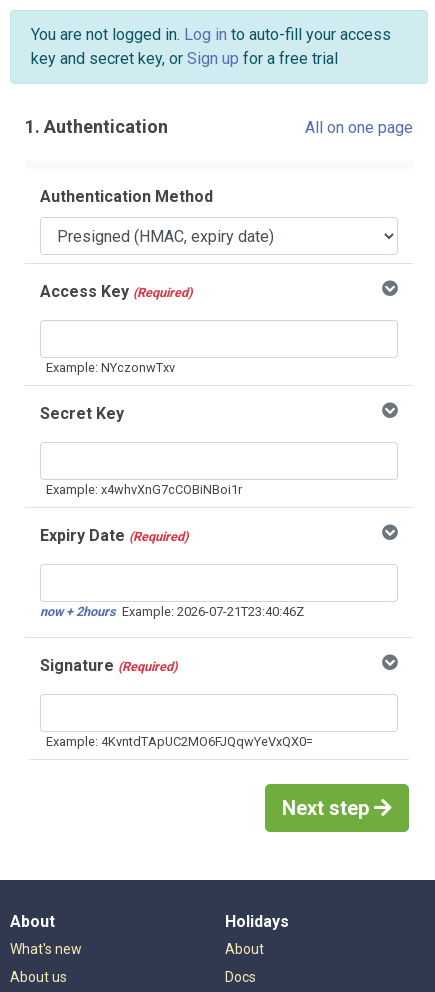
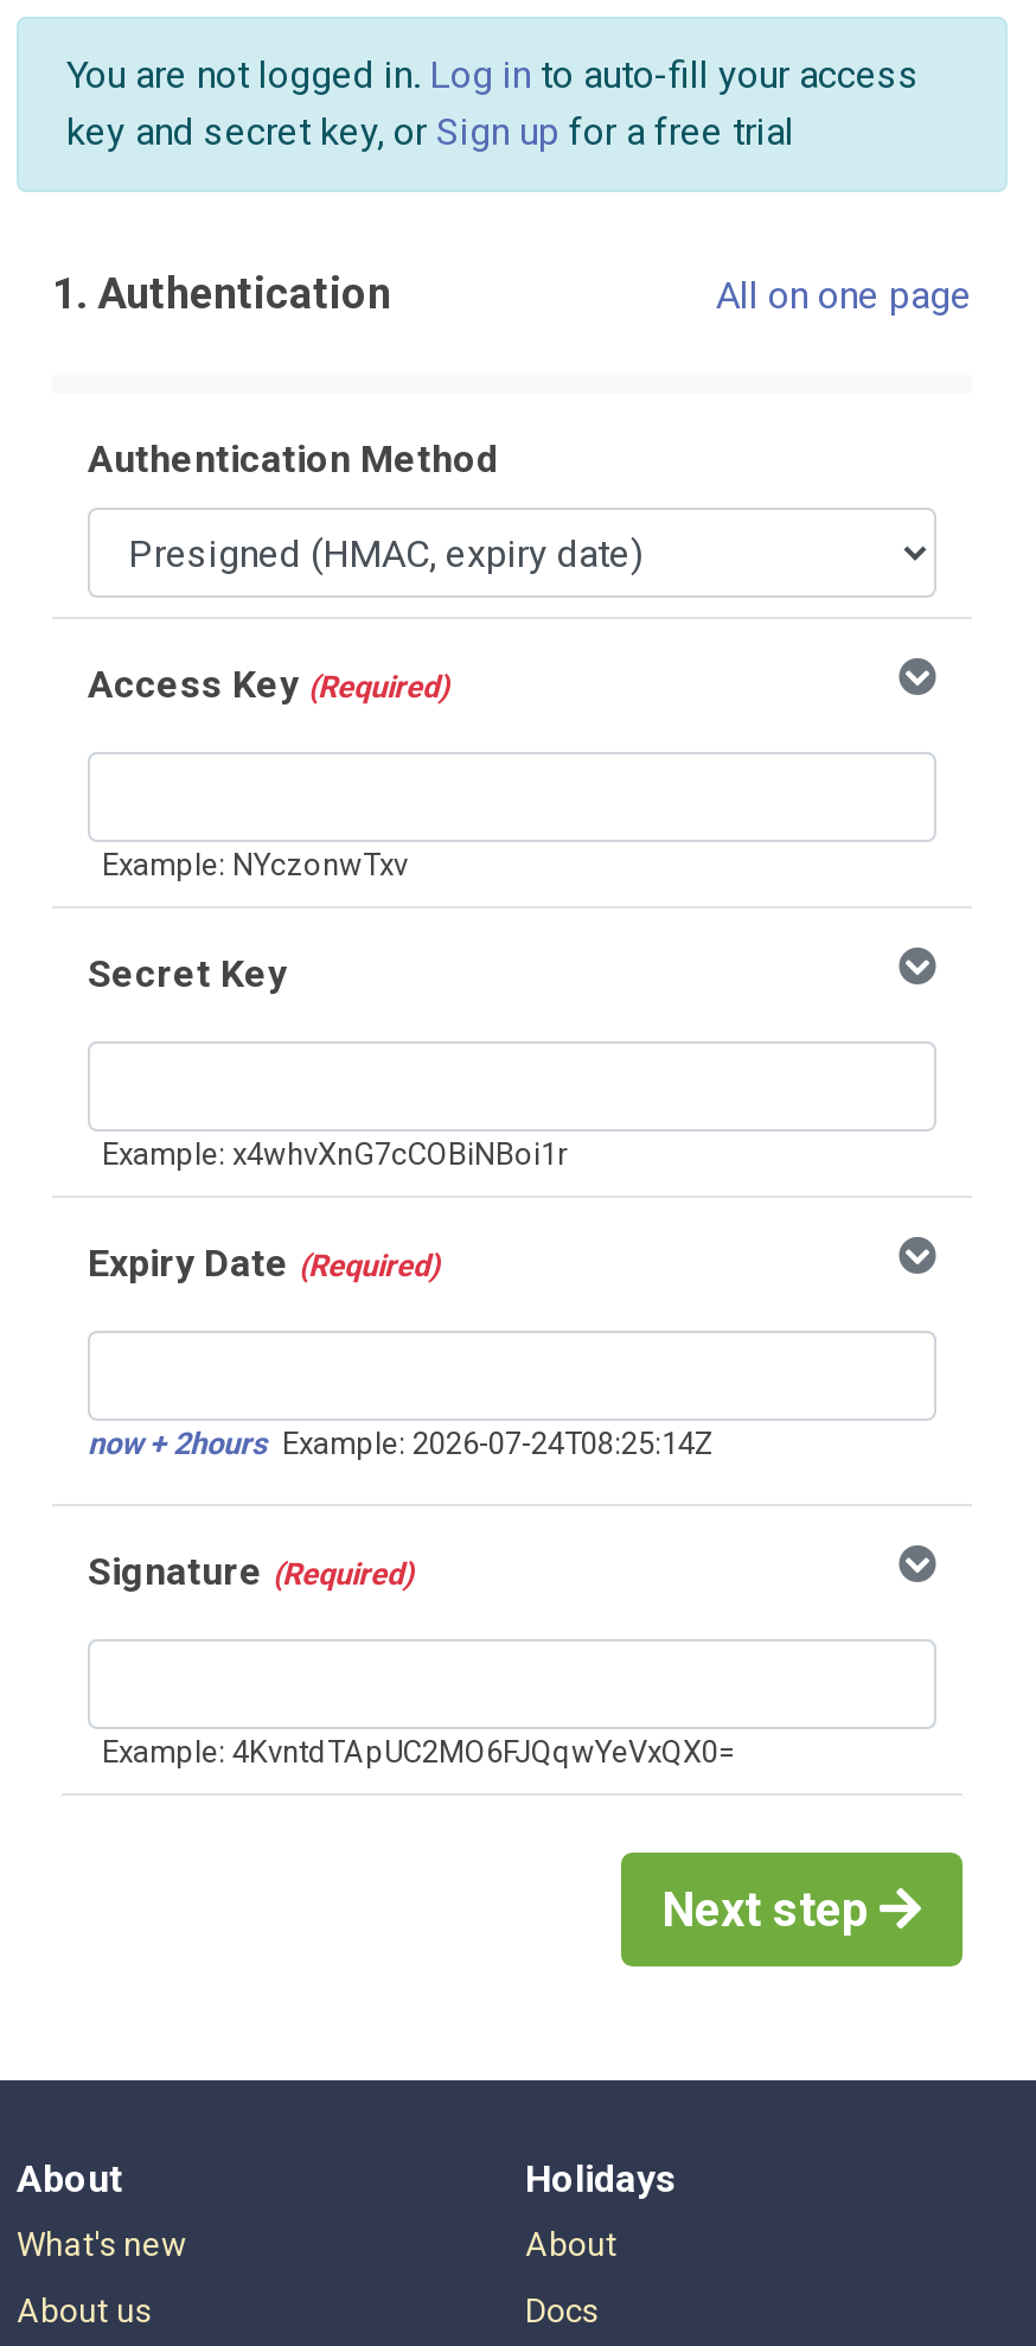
- now + 2hours Example: 2026-07-21T23:40:46Z
+ now + 2hours Example: 2026-07-24T08:25:14Z
